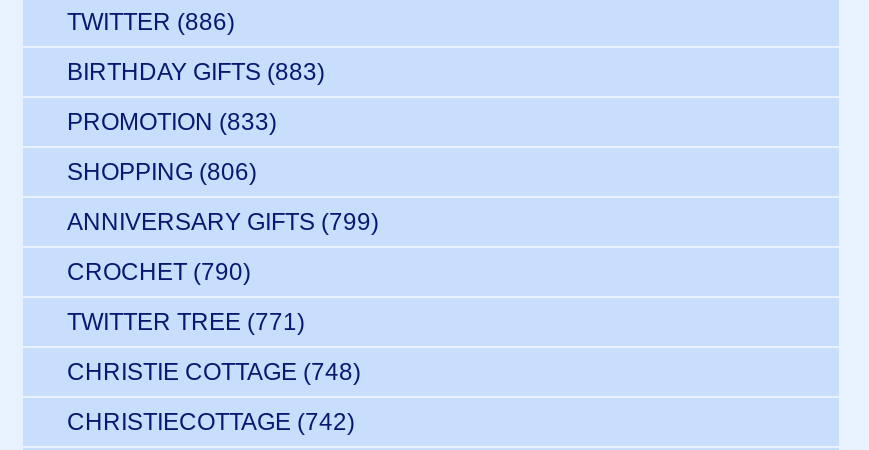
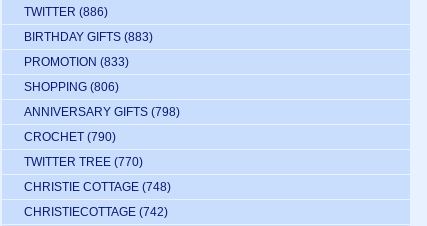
- ANNIVERSARY GIFTS (799)
+ ANNIVERSARY GIFTS (798)

- TWITTER TREE (771)
+ TWITTER TREE (770)
